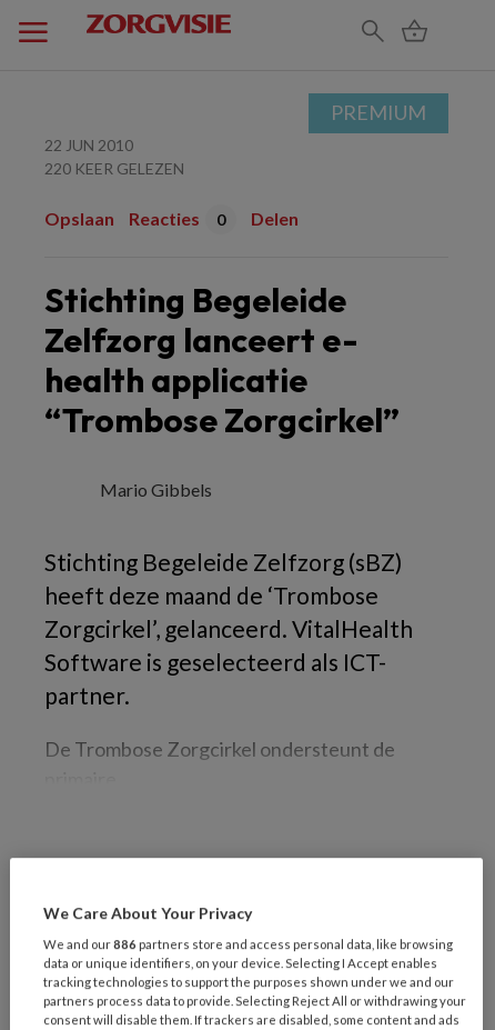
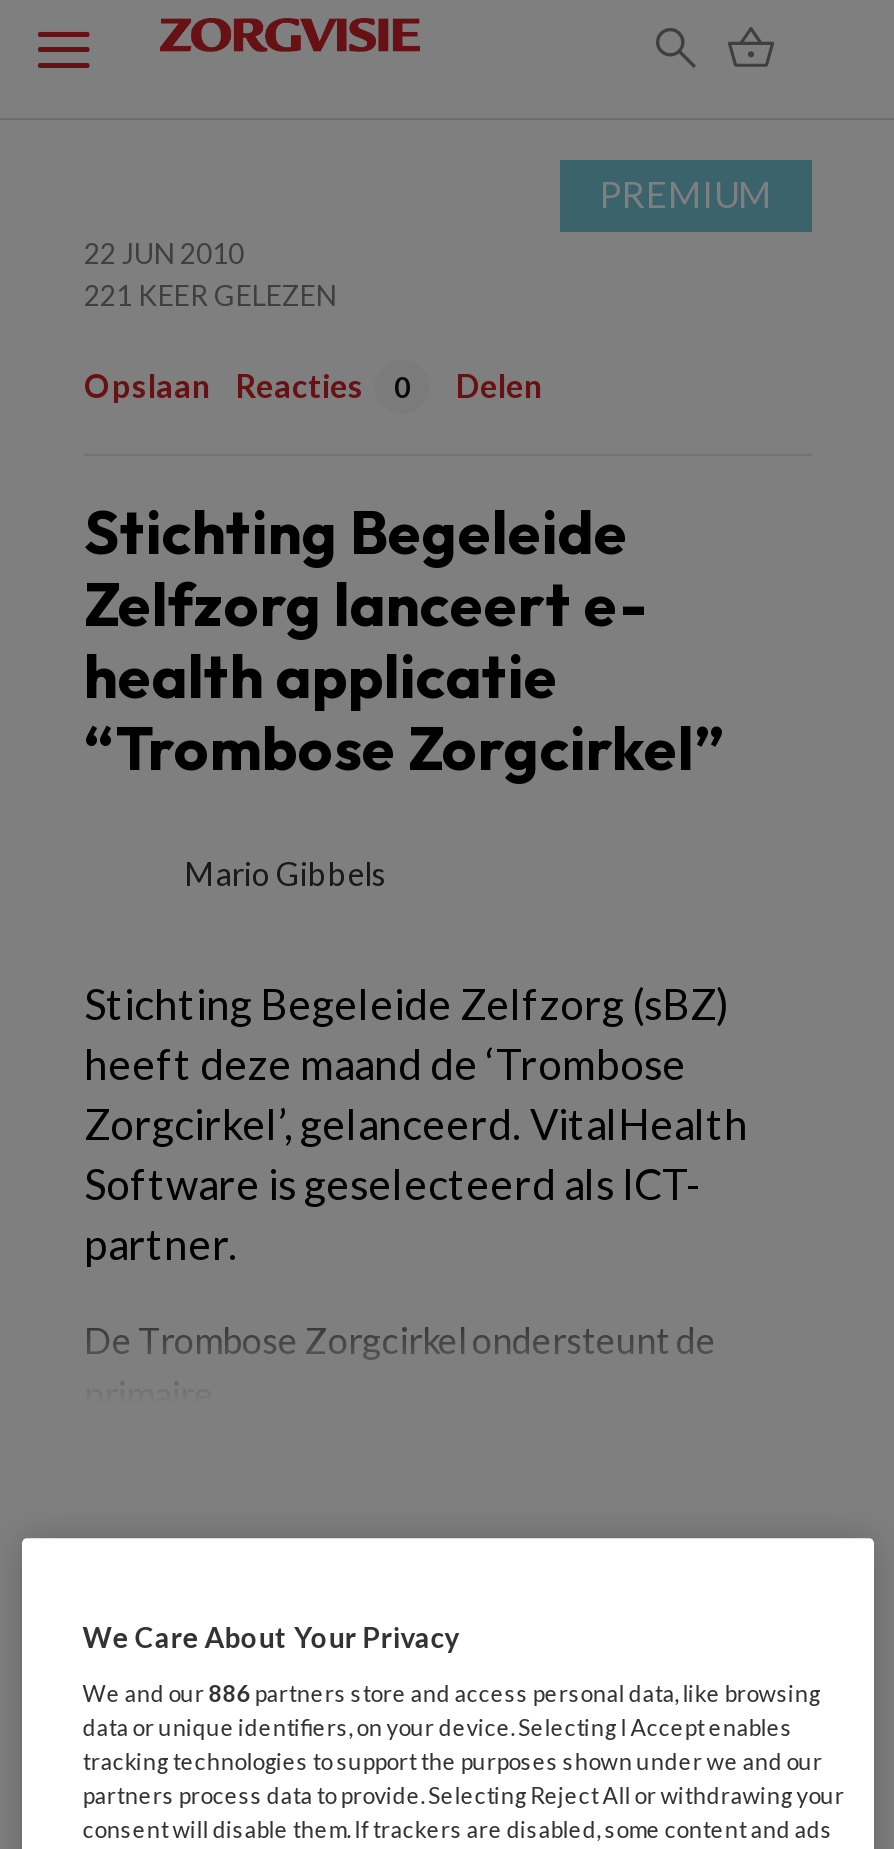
- 220 KEER GELEZEN
+ 221 KEER GELEZEN
